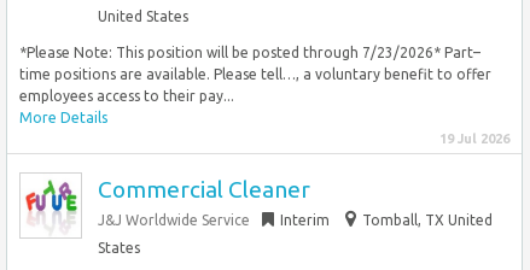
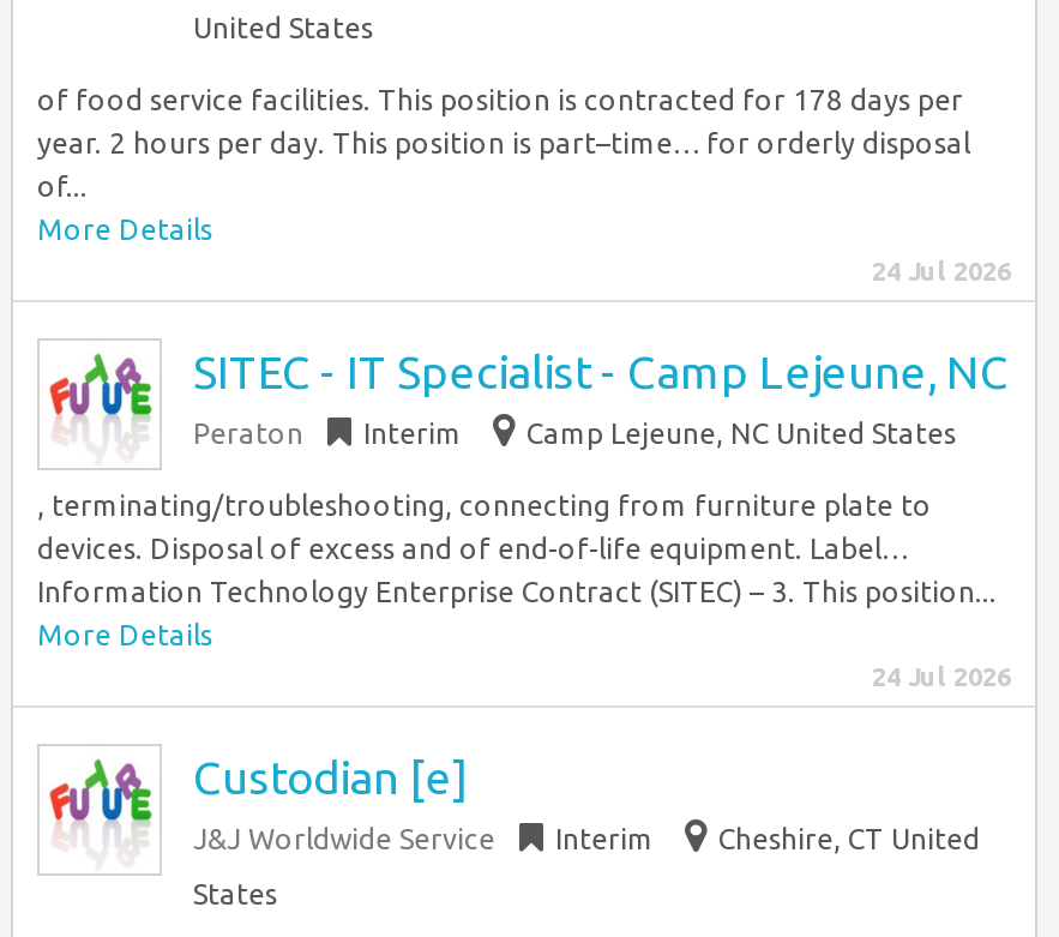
- *Please Note: This position will be posted through 7/23/2026* Part–
- time positions are available. Please tell…, a voluntary benefit to offer
- employees access to their pay...
+ of food service facilities. This position is contracted for 178 days per
+ year. 2 hours per day. This position is part–time… for orderly disposal
+ of...

- 19 Jul 2026
- Commercial Cleaner
+ 24 Jul 2026
+ SITEC - IT Specialist - Camp Lejeune, NC
+ Peraton
+ Interim
+ Camp Lejeune, NC United States
+ , terminating/troubleshooting, connecting from furniture plate to
+ devices. Disposal of excess and of end-of-life equipment. Label…
+ Information Technology Enterprise Contract (SITEC) – 3. This position...
+ More Details
+ 24 Jul 2026
+ Custodian [e]

- Tomball, TX United
+ Cheshire, CT United
